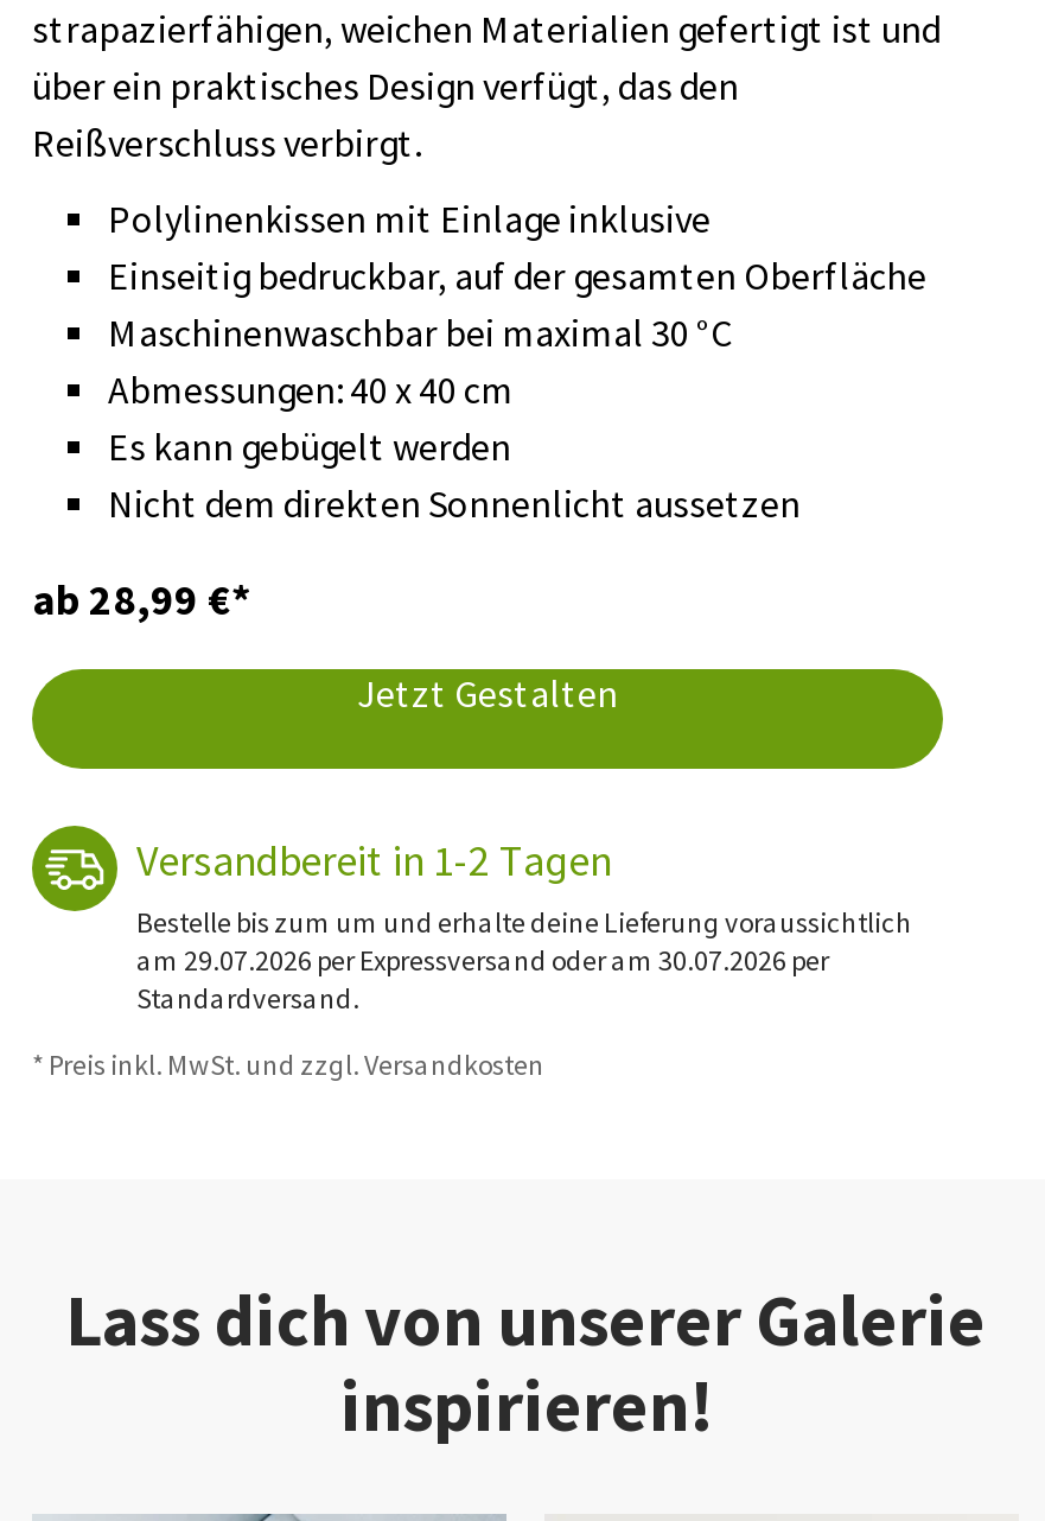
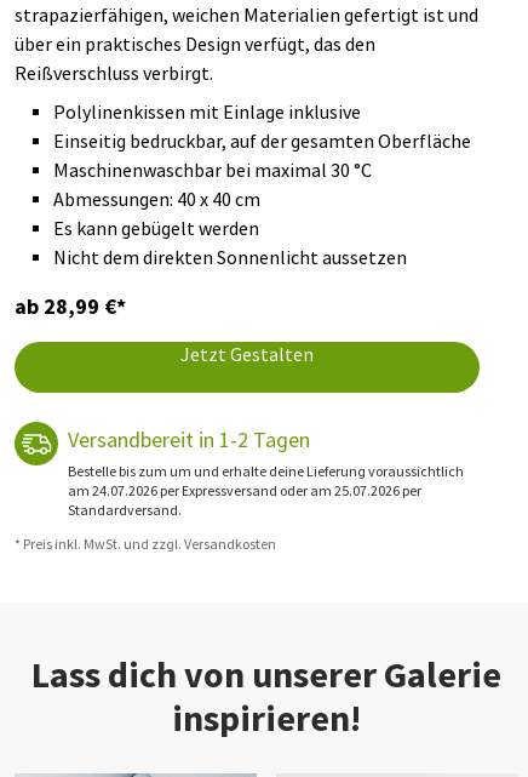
- am 29.07.2026 per Expressversand oder am 30.07.2026 per
+ am 24.07.2026 per Expressversand oder am 25.07.2026 per
